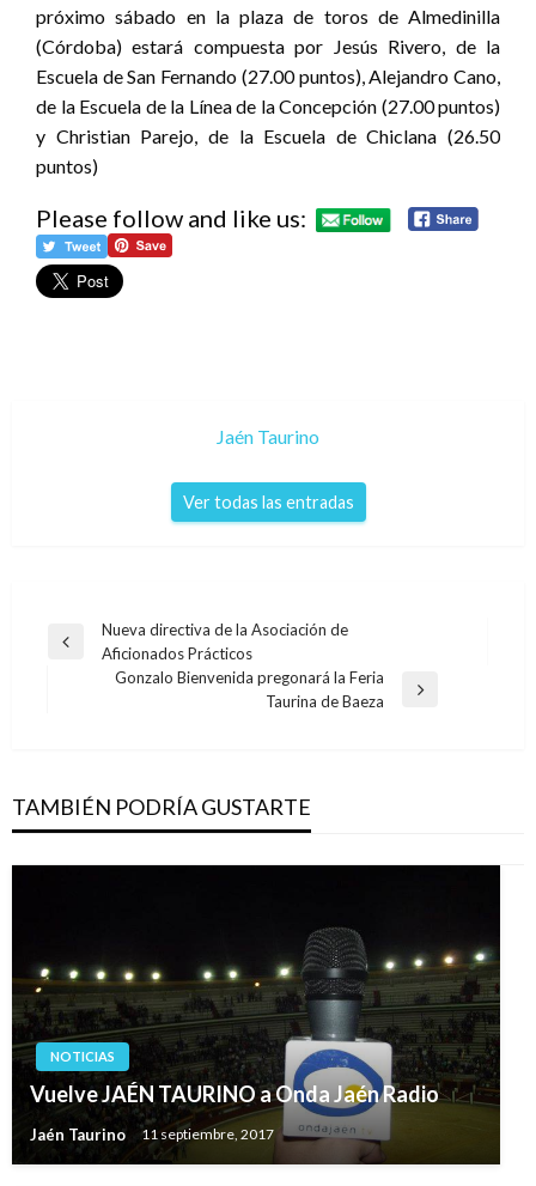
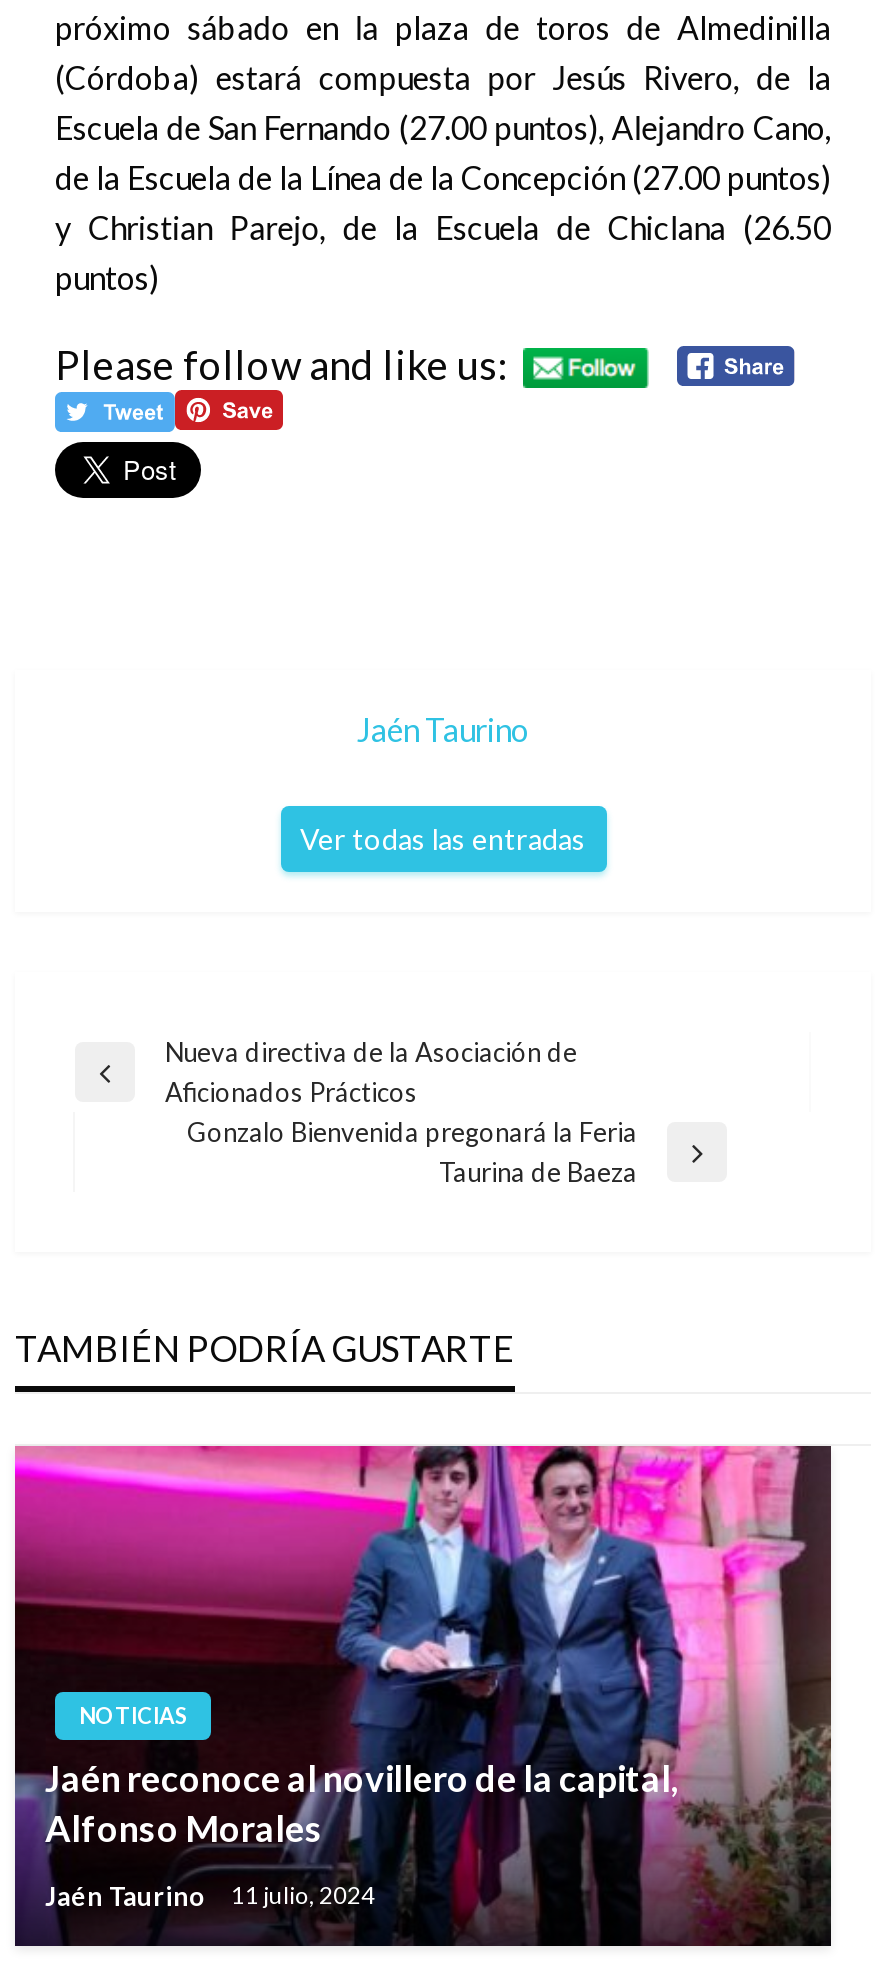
- [image]
- Vuelve JAÉN TAURINO a Onda Jaén Radio
+ [image]
+ Jaén reconoce al novillero de la capital,
+ Alfonso Morales

moved up: NOTICIAS

- Jaén Taurino 11 septiembre, 2017
+ Jaén Taurino 11 julio, 2024
